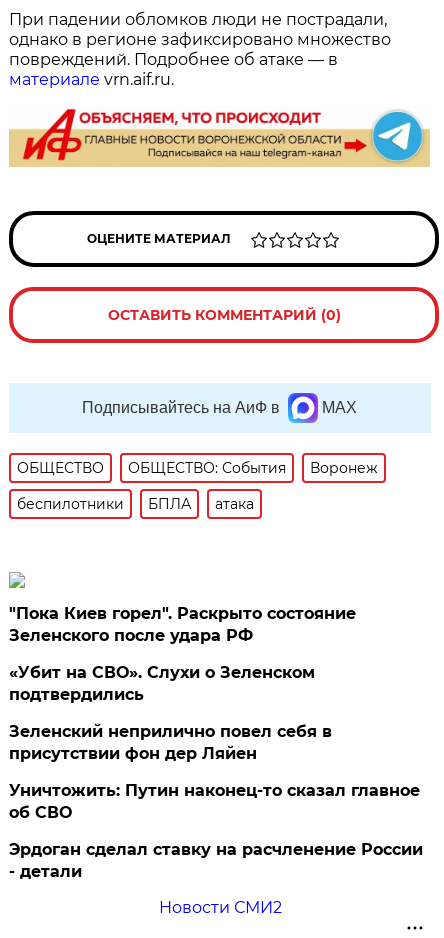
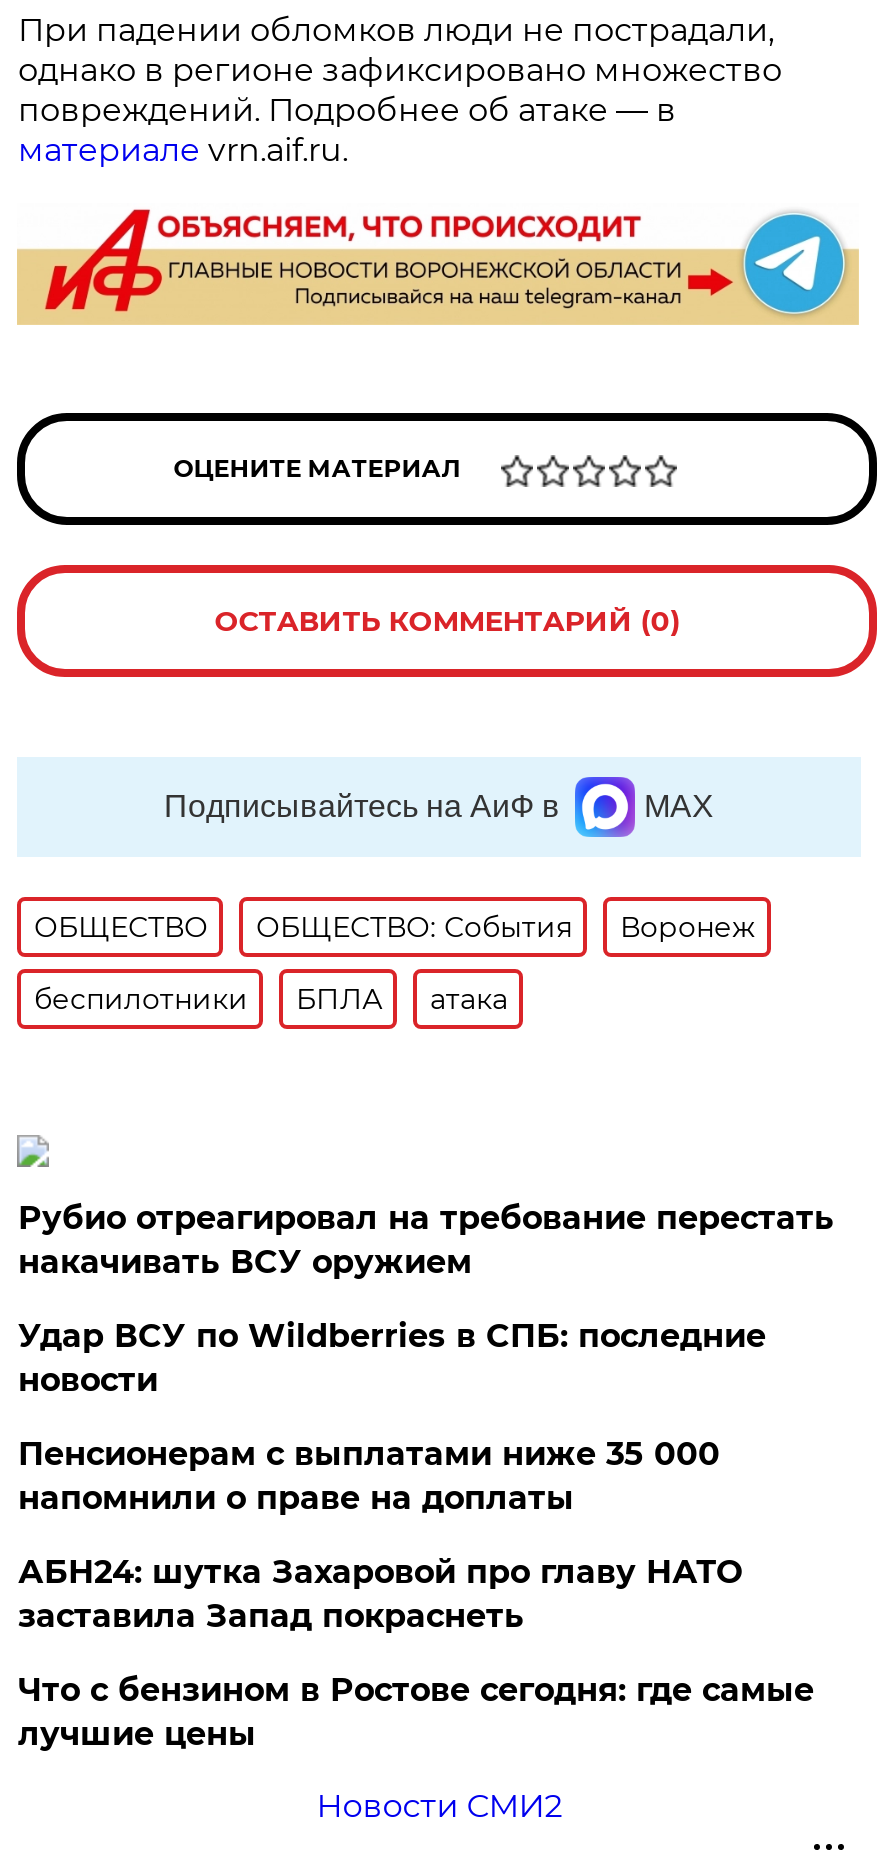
- "Пока Киев горел". Раскрыто состояние
- Зеленского после удара РФ
+ Рубио отреагировал на требование перестать
+ накачивать ВСУ оружием

- «Убит на СВО». Слухи о Зеленском
- подтвердились
+ Удар ВСУ по Wildberries в СПБ: последние
+ новости

- Зеленский неприлично повел cебя в
- присутствии фон дер Ляйен
+ Пенсионерам с выплатами ниже 35 000
+ напомнили о праве на доплаты

- Уничтожить: Путин наконец-то сказал главное
- об СВО
+ АБН24: шутка Захаровой про главу НАТО
+ заставила Запад покраснеть

- Эрдоган сделал ставку на расчленение России
- - детали
+ Что с бензином в Ростове сегодня: где самые
+ лучшие цены
